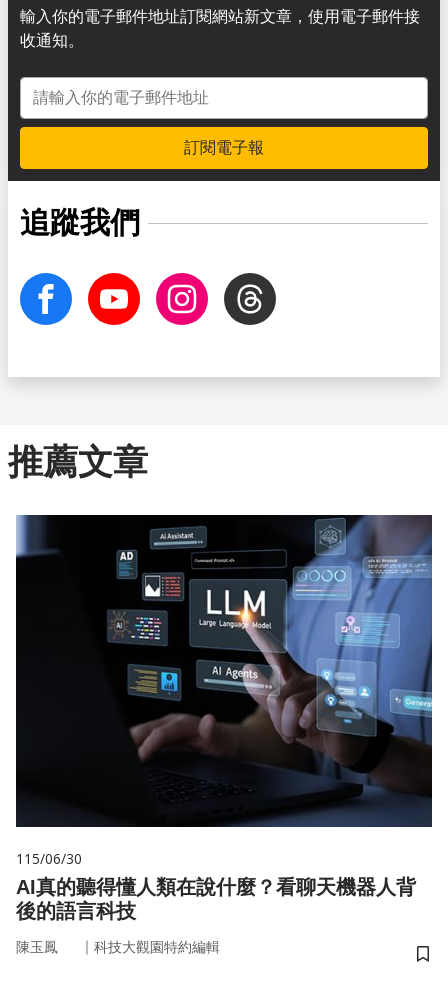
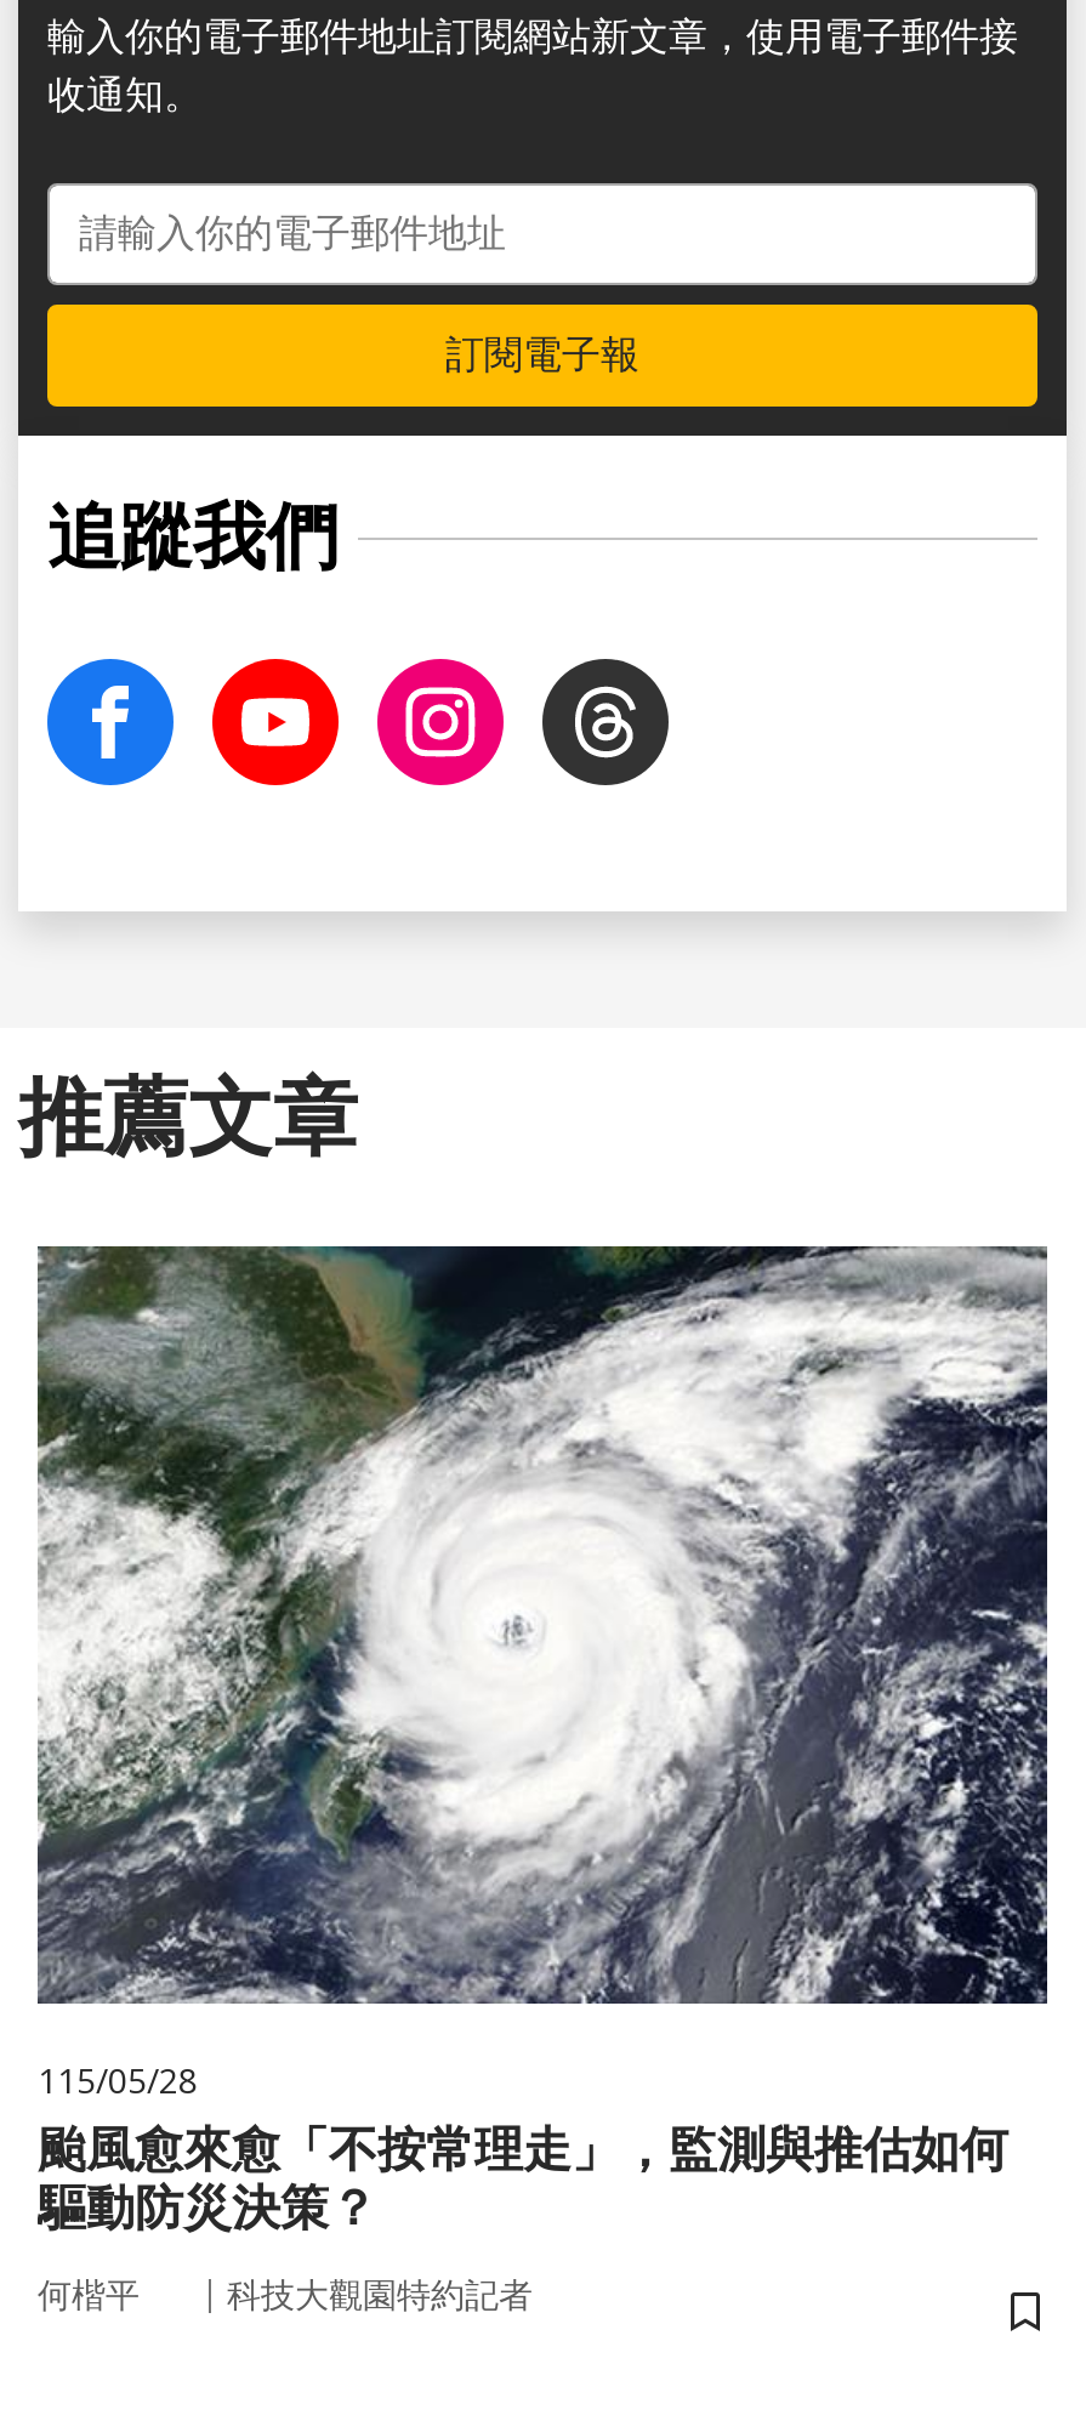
- [image]
- 115/06/30
- AI真的聽得懂人類在說什麼？看聊天機器人背
- 後的語言科技
+ [image]
+ 115/05/28
+ 颱風愈來愈「不按常理走」，監測與推估如何
+ 驅動防災決策？

- 陳玉鳳
- ｜科技大觀園特約編輯
+ 何楷平
+ ｜科技大觀園特約記者
